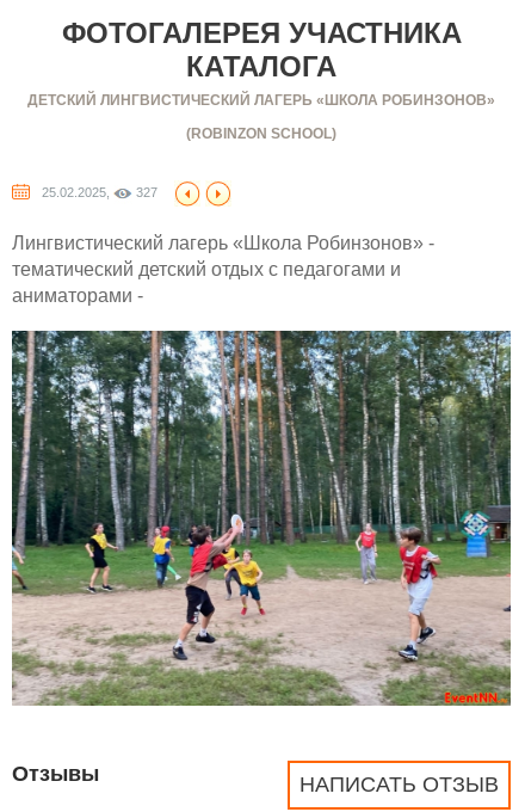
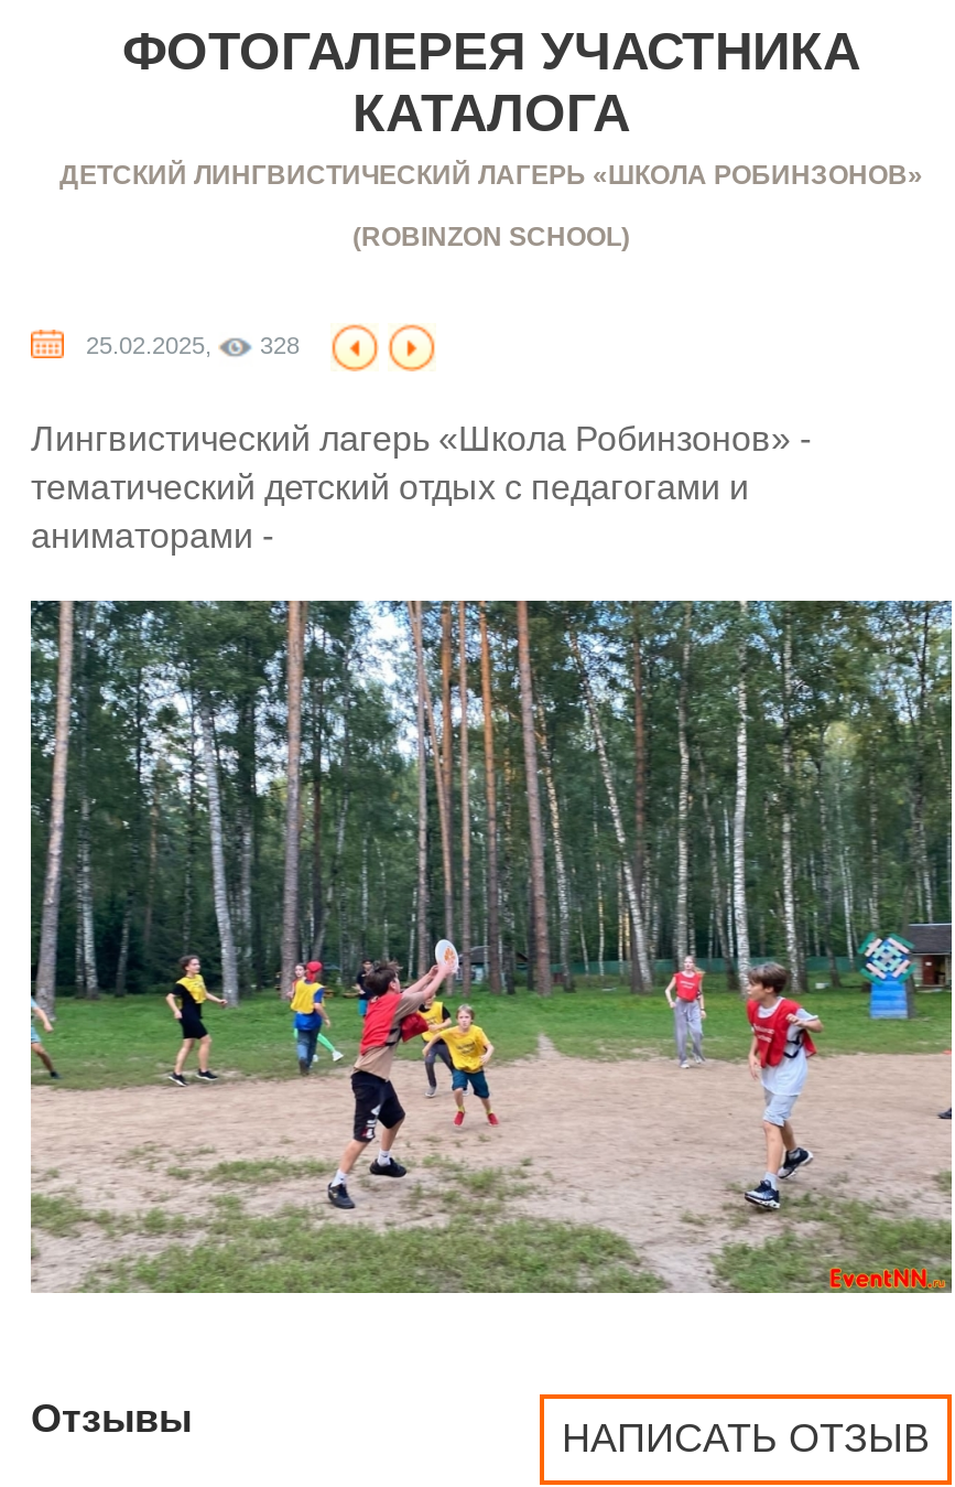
- 25.02.2025, 327
+ 25.02.2025, 328
